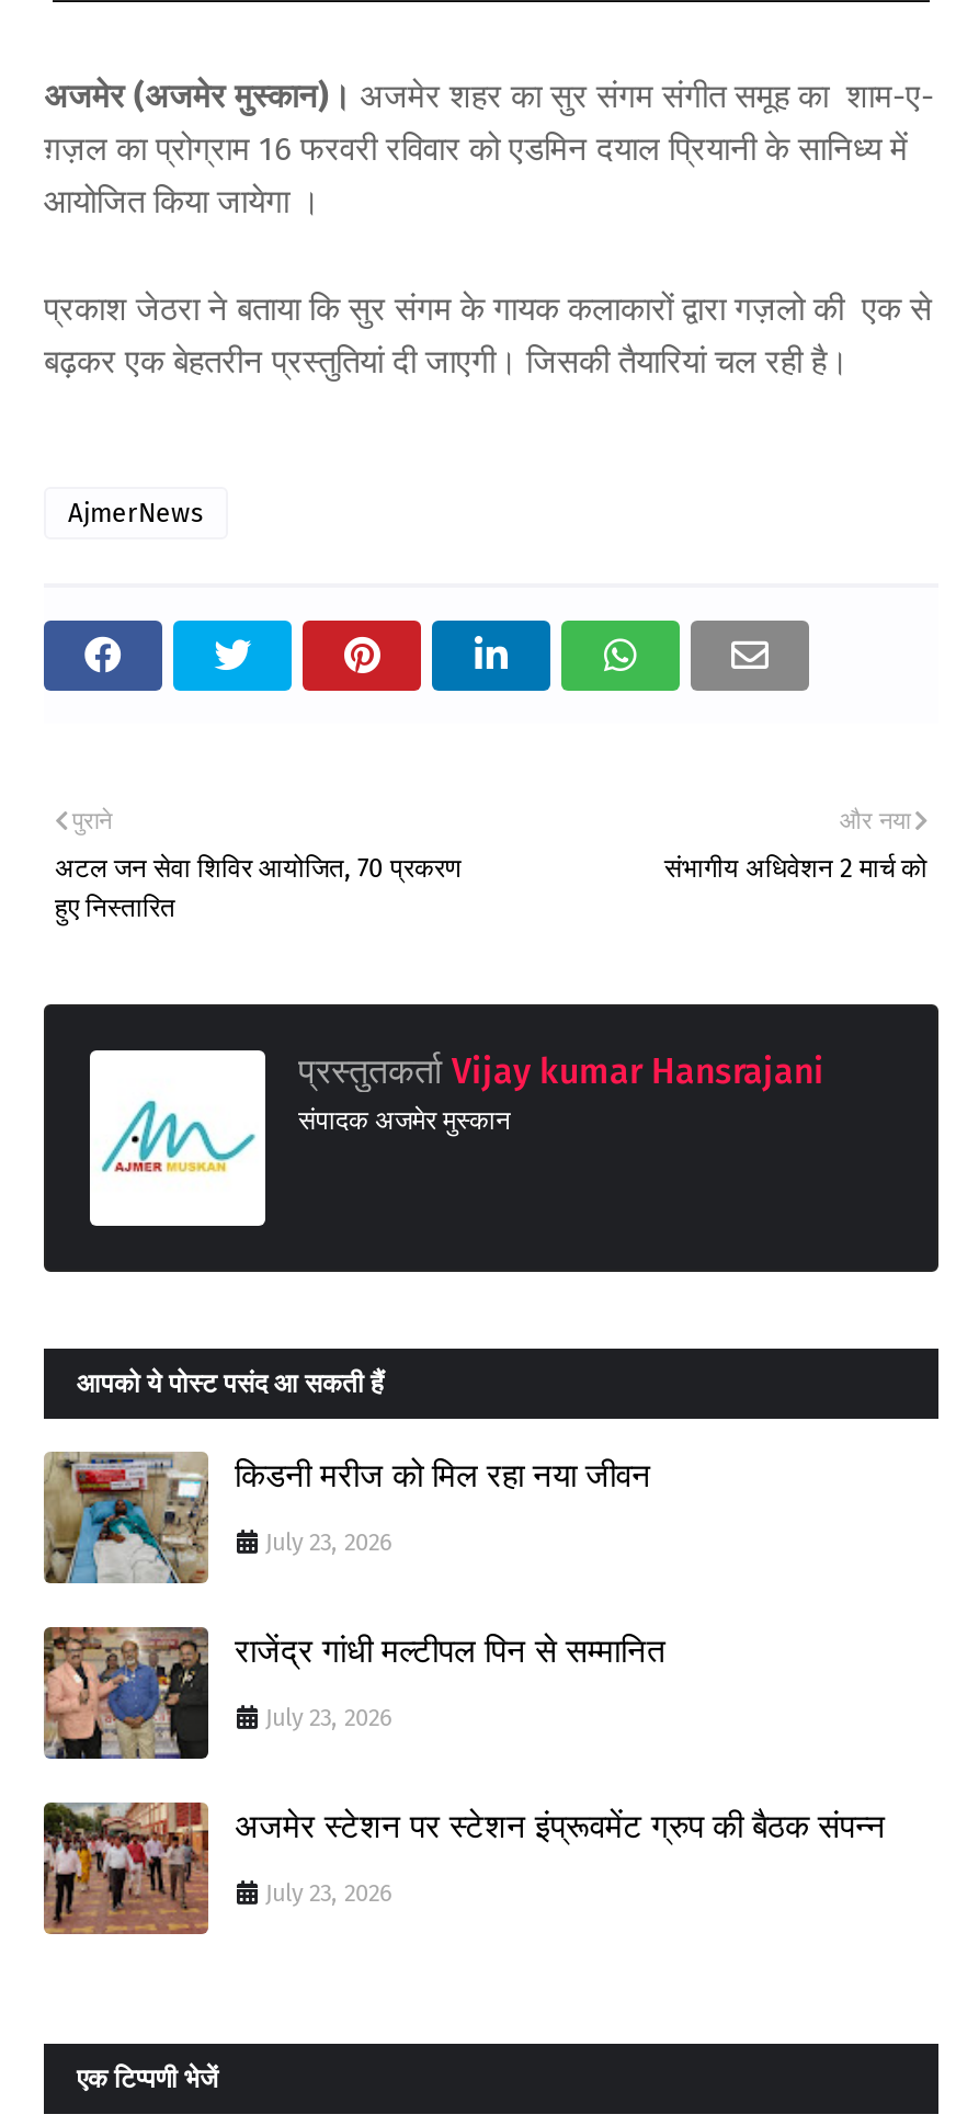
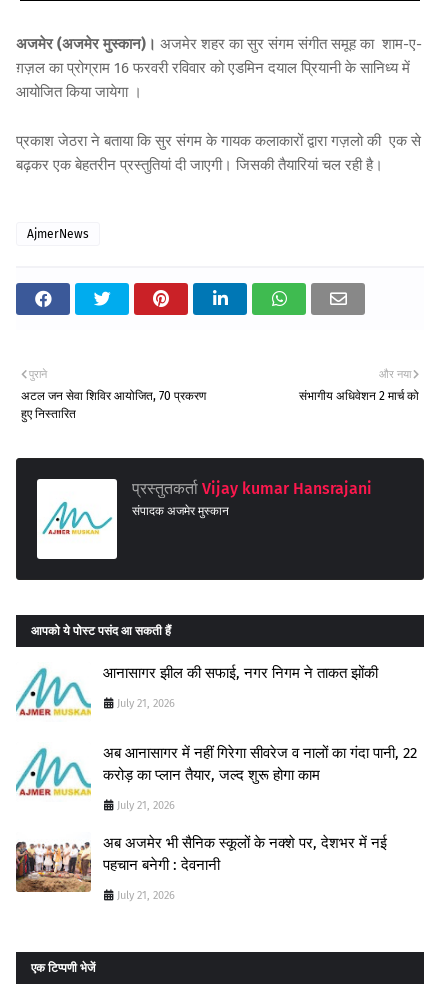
- [image]
- किडनी मरीज को मिल रहा नया जीवन
+ [image]
+ आनासागर झील की सफाई, नगर निगम ने ताकत झोंकी

- July 23, 2026
+ July 21, 2026

- [image]
- राजेंद्र गांधी मल्टीपल पिन से सम्मानित
+ [image]
+ अब आनासागर में नहीं गिरेगा सीवरेज व नालों का गंदा पानी, 22
+ करोड़ का प्लान तैयार, जल्द शुरू होगा काम

- July 23, 2026
+ July 21, 2026

- [image]
- अजमेर स्टेशन पर स्टेशन इंप्रूवमेंट ग्रुप की बैठक संपन्न
+ [image]
+ अब अजमेर भी सैनिक स्कूलों के नक्शे पर, देशभर में नई
+ पहचान बनेगी : देवनानी

- July 23, 2026
+ July 21, 2026
